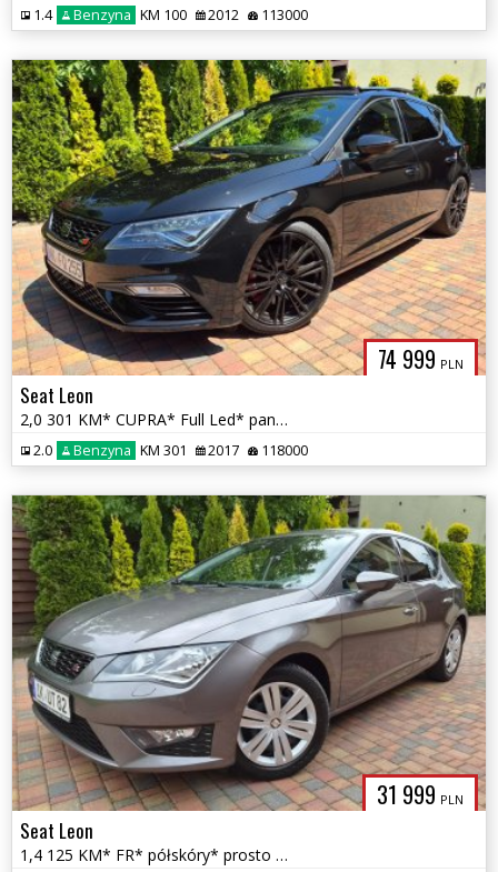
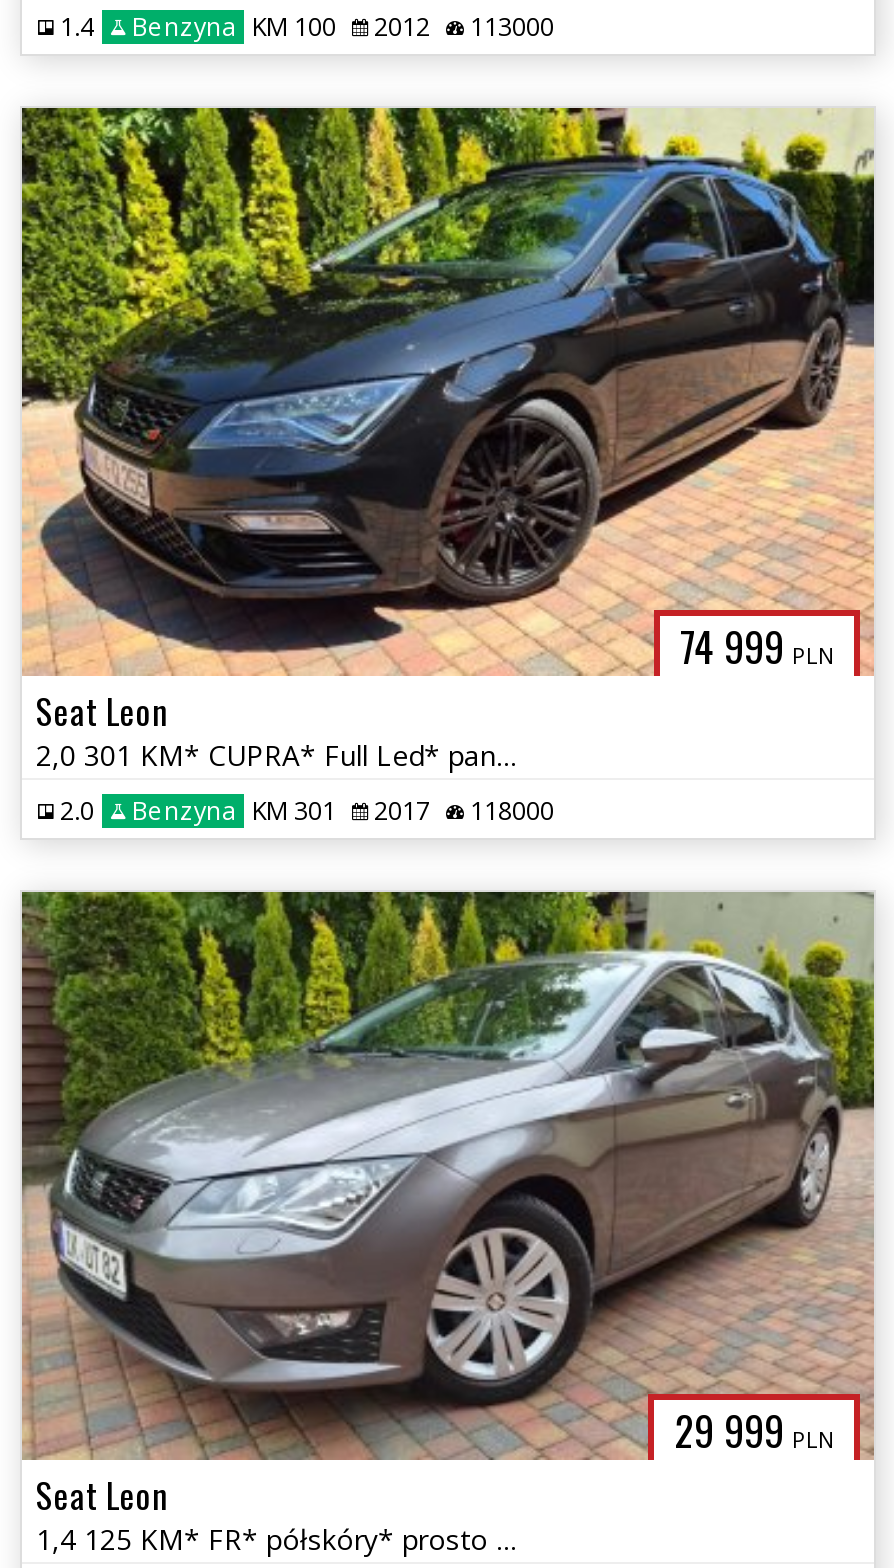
- 31 999 PLN
+ 29 999 PLN
